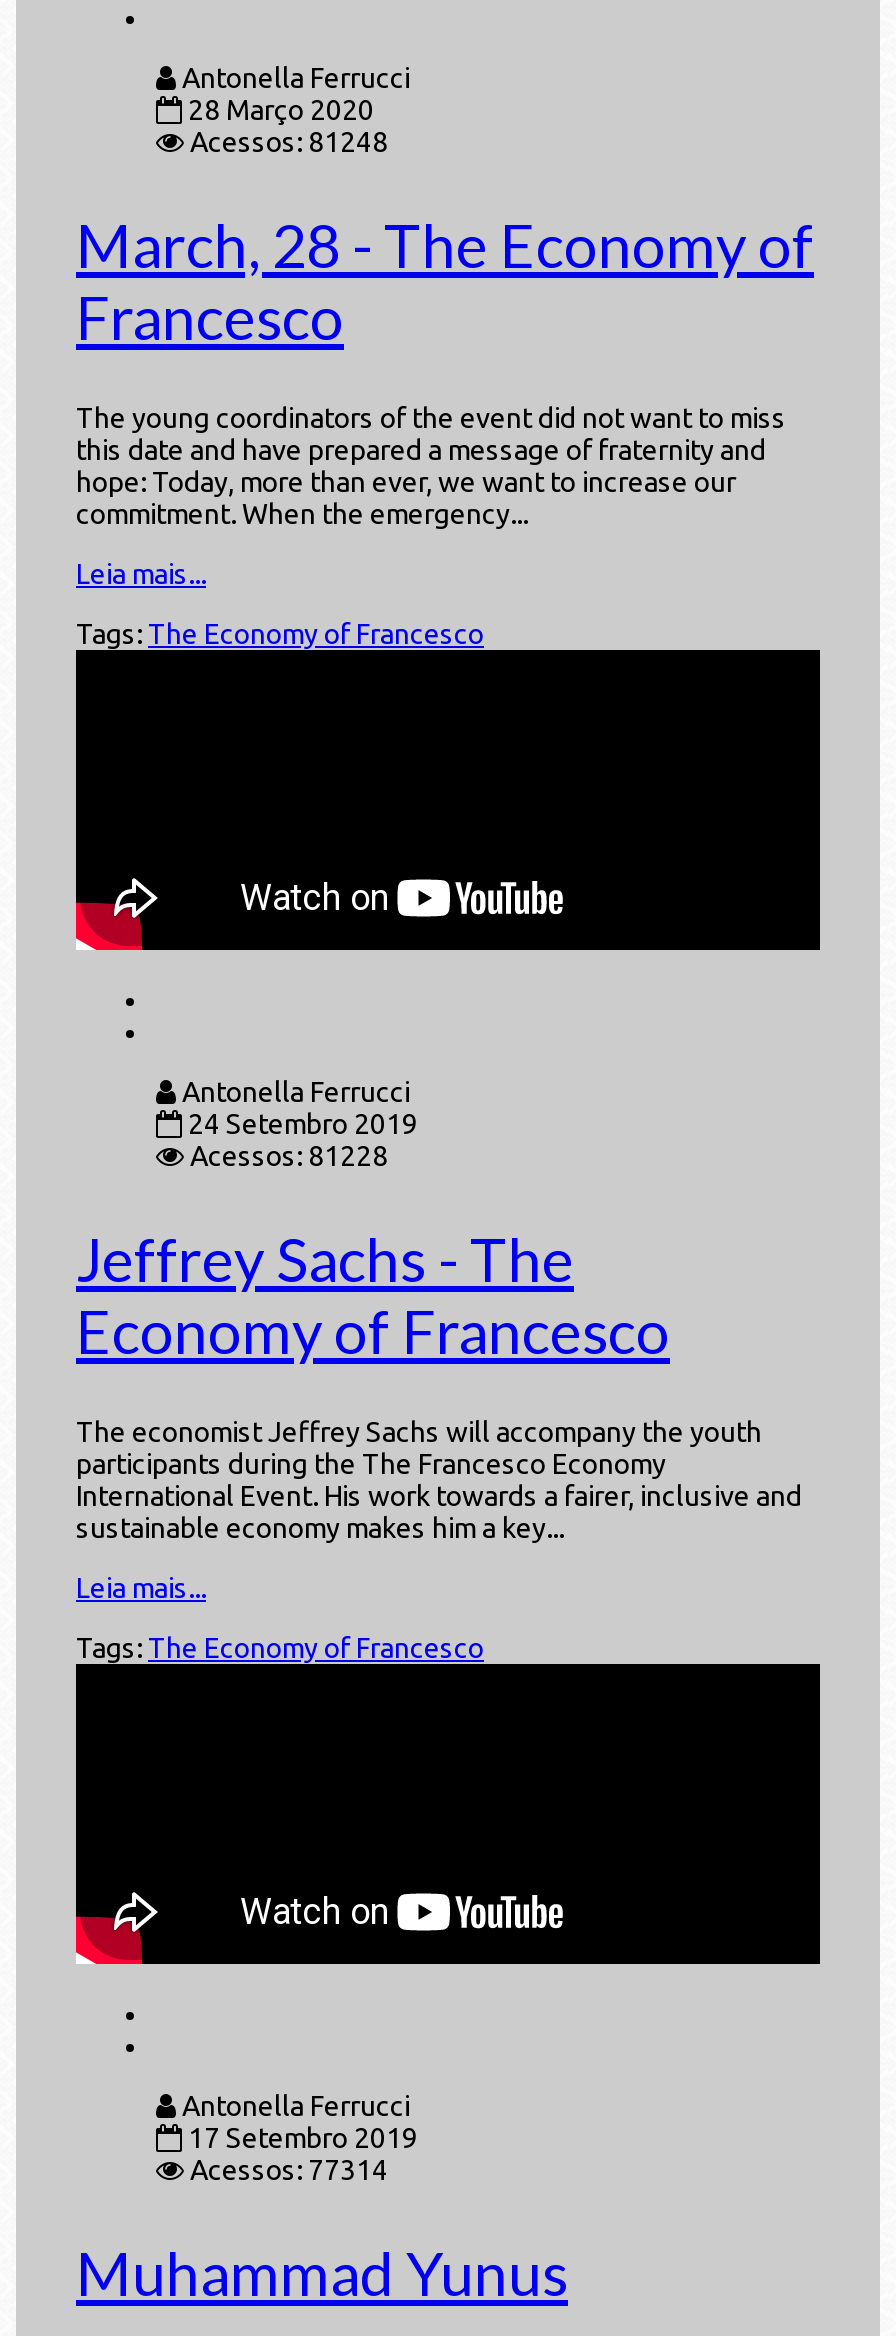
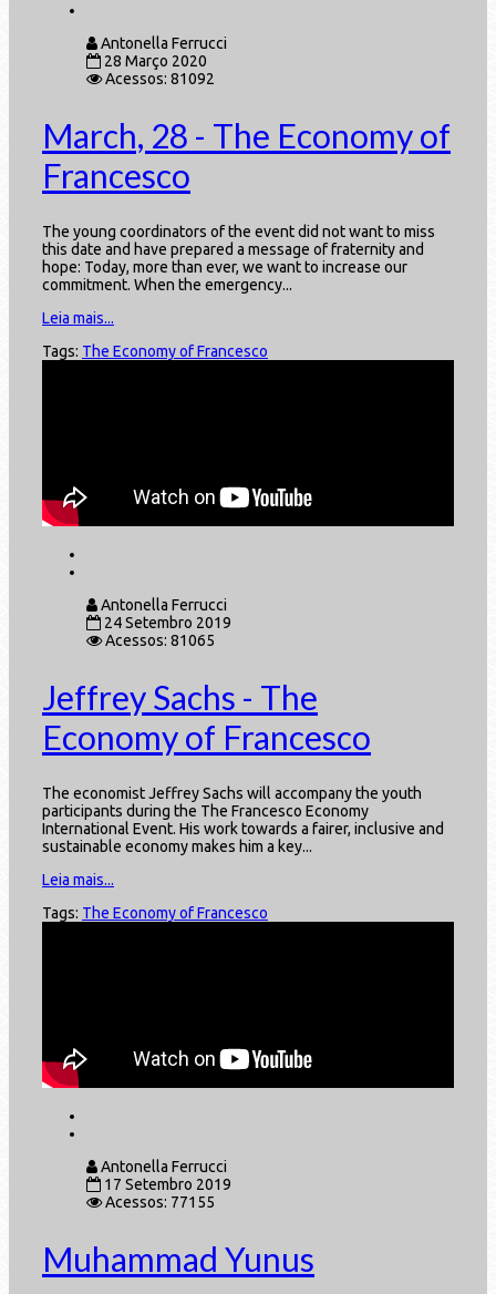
- Acessos: 81248
+ Acessos: 81092

- Acessos: 81228
+ Acessos: 81065

- Acessos: 77314
+ Acessos: 77155
